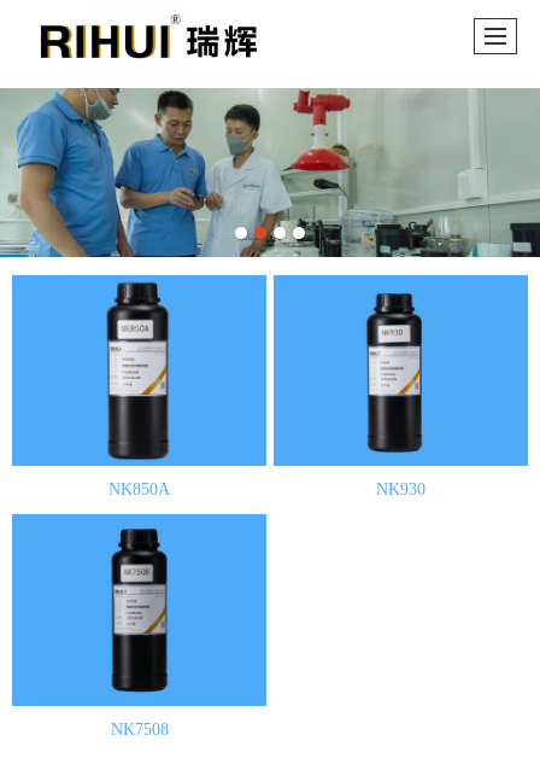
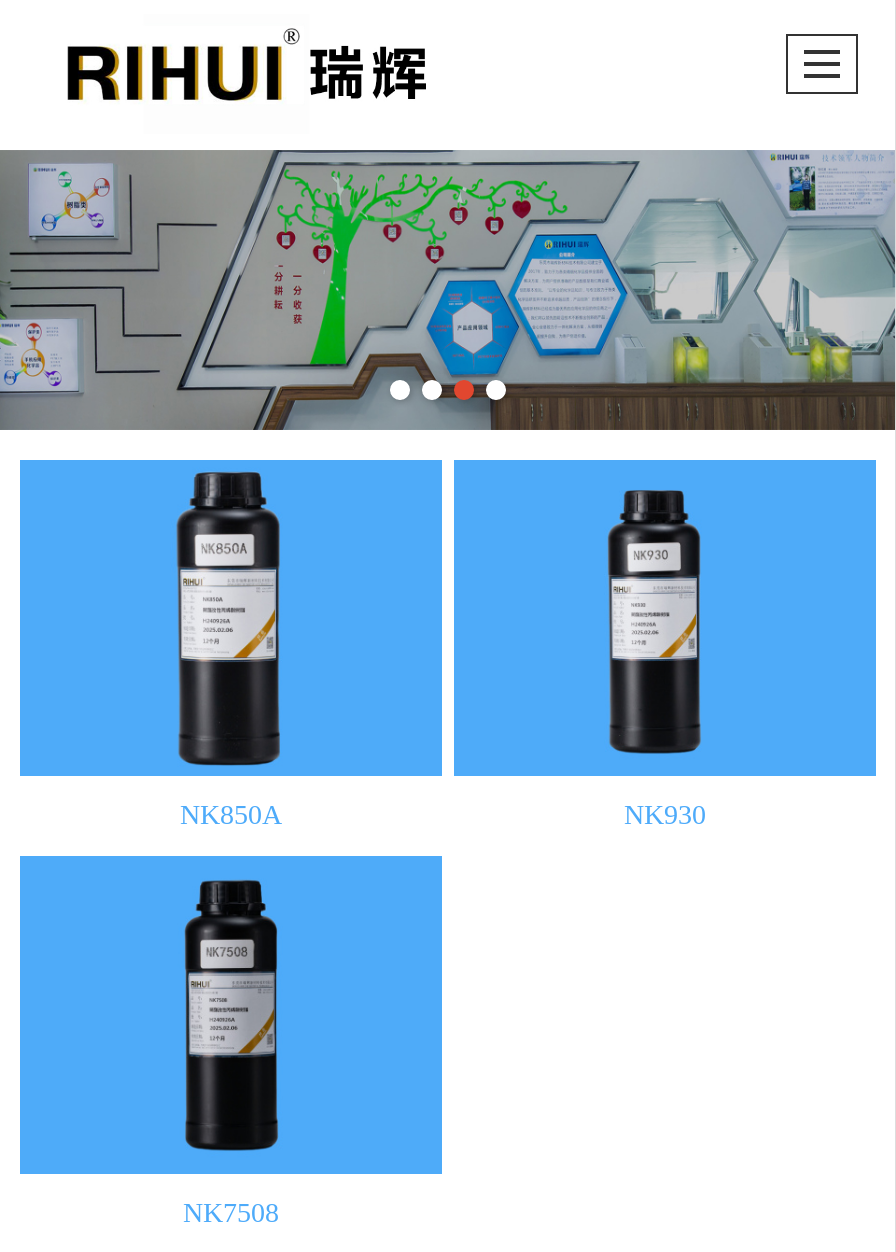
- [image]
+ [image]
